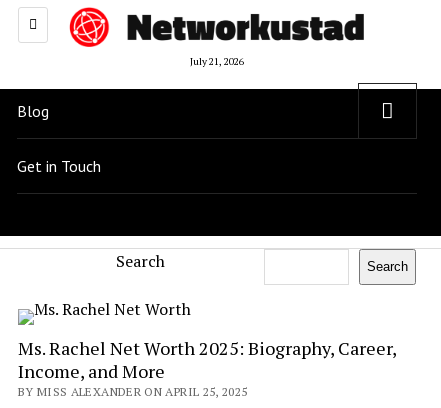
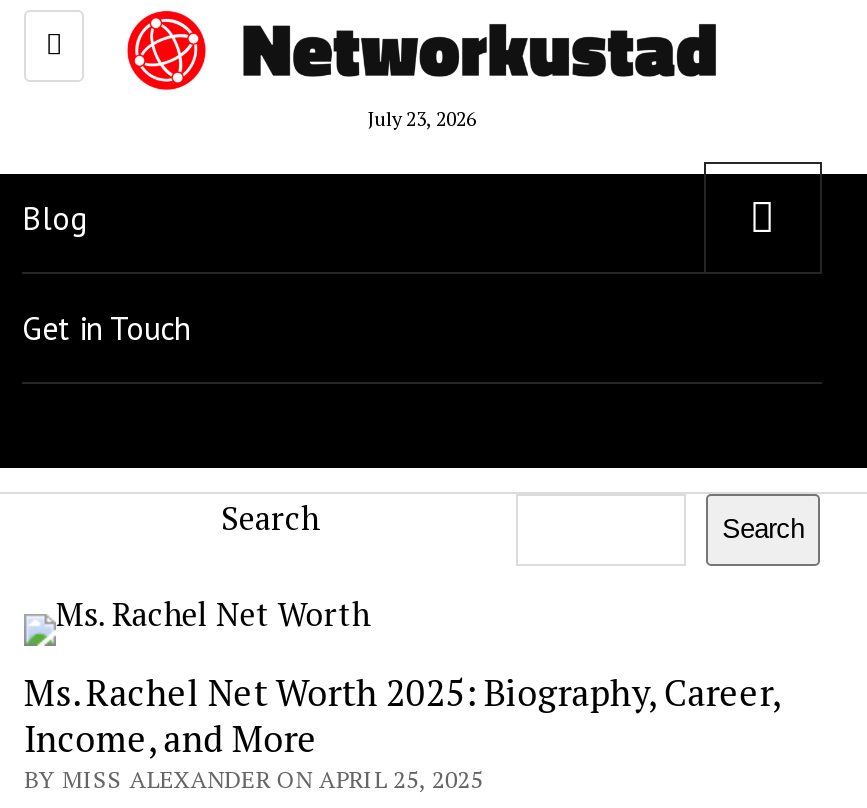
- July 21, 2026
+ July 23, 2026
